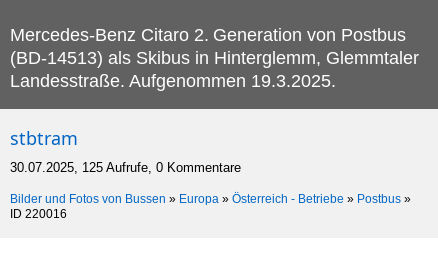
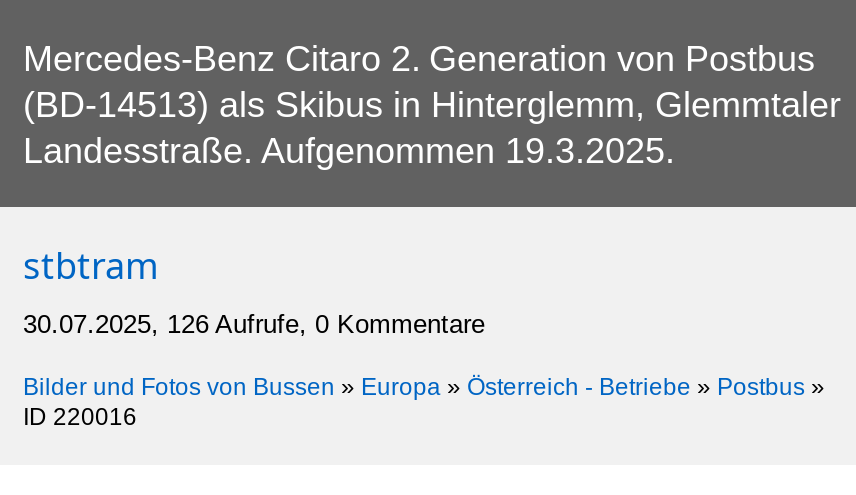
- 30.07.2025, 125 Aufrufe, 0 Kommentare
+ 30.07.2025, 126 Aufrufe, 0 Kommentare
